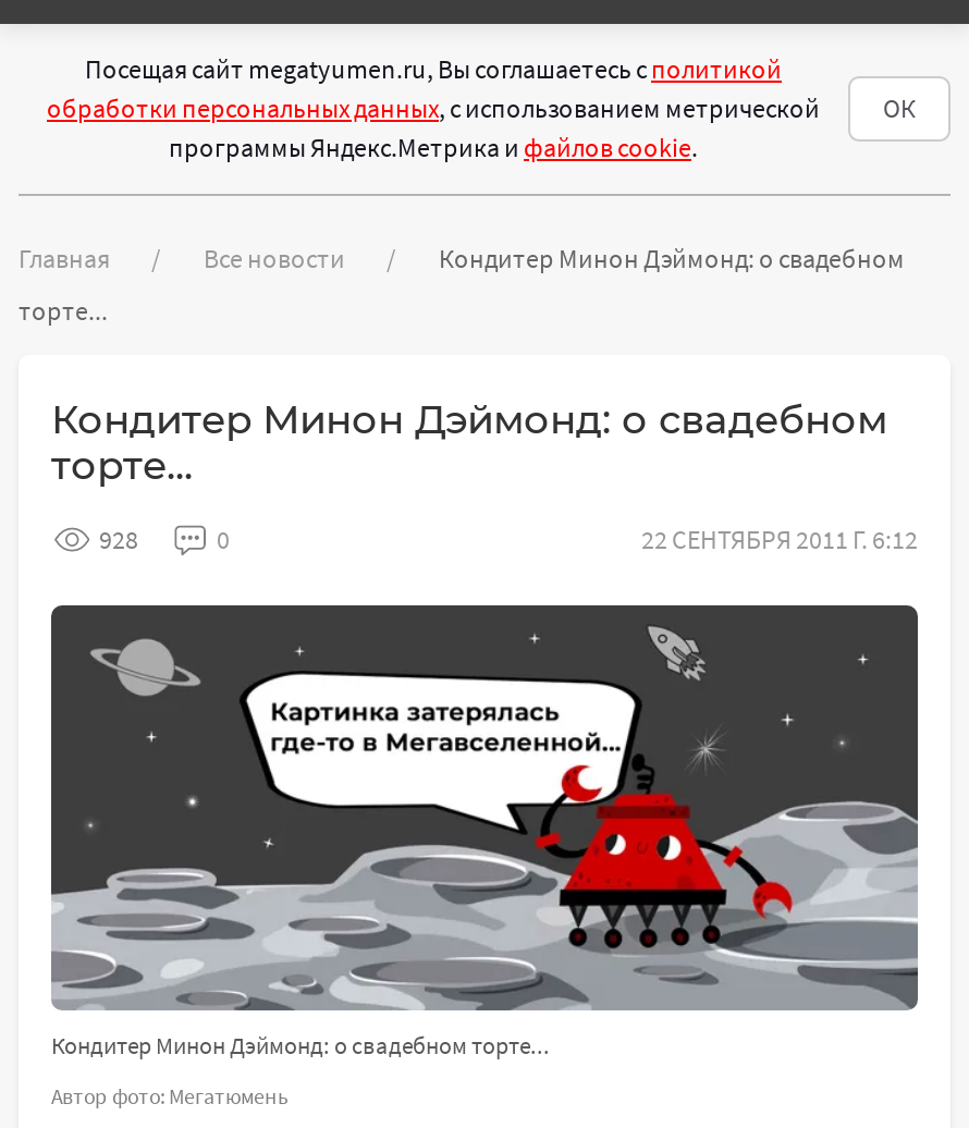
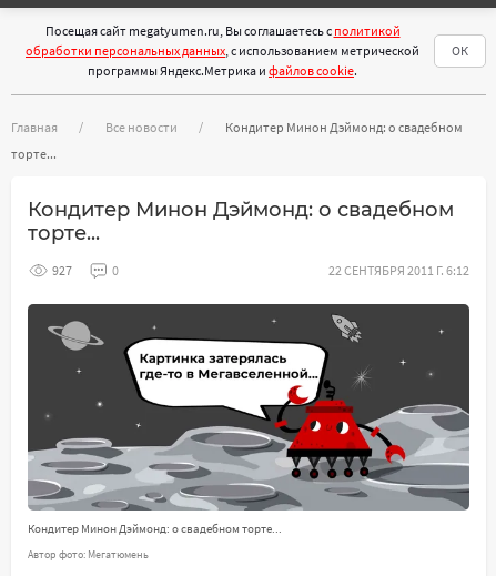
- 928
+ 927
